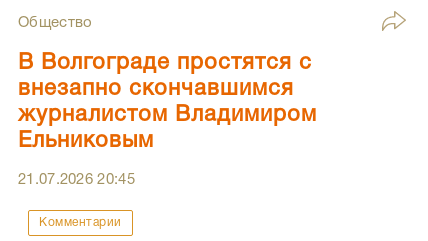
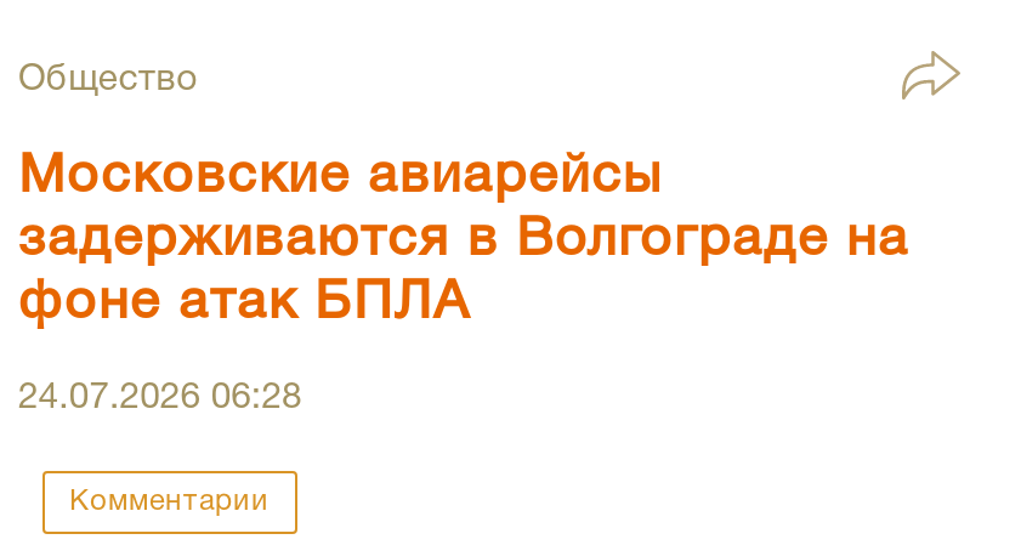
- В Волгограде простятся с
- внезапно скончавшимся
- журналистом Владимиром
- Ельниковым
+ Московские авиарейсы
+ задерживаются в Волгограде на
+ фоне атак БПЛА

- 21.07.2026 20:45
+ 24.07.2026 06:28
